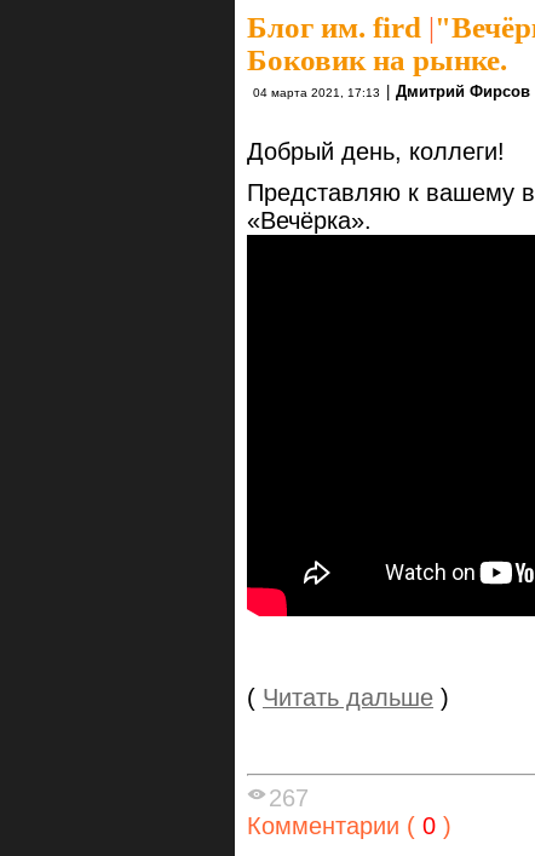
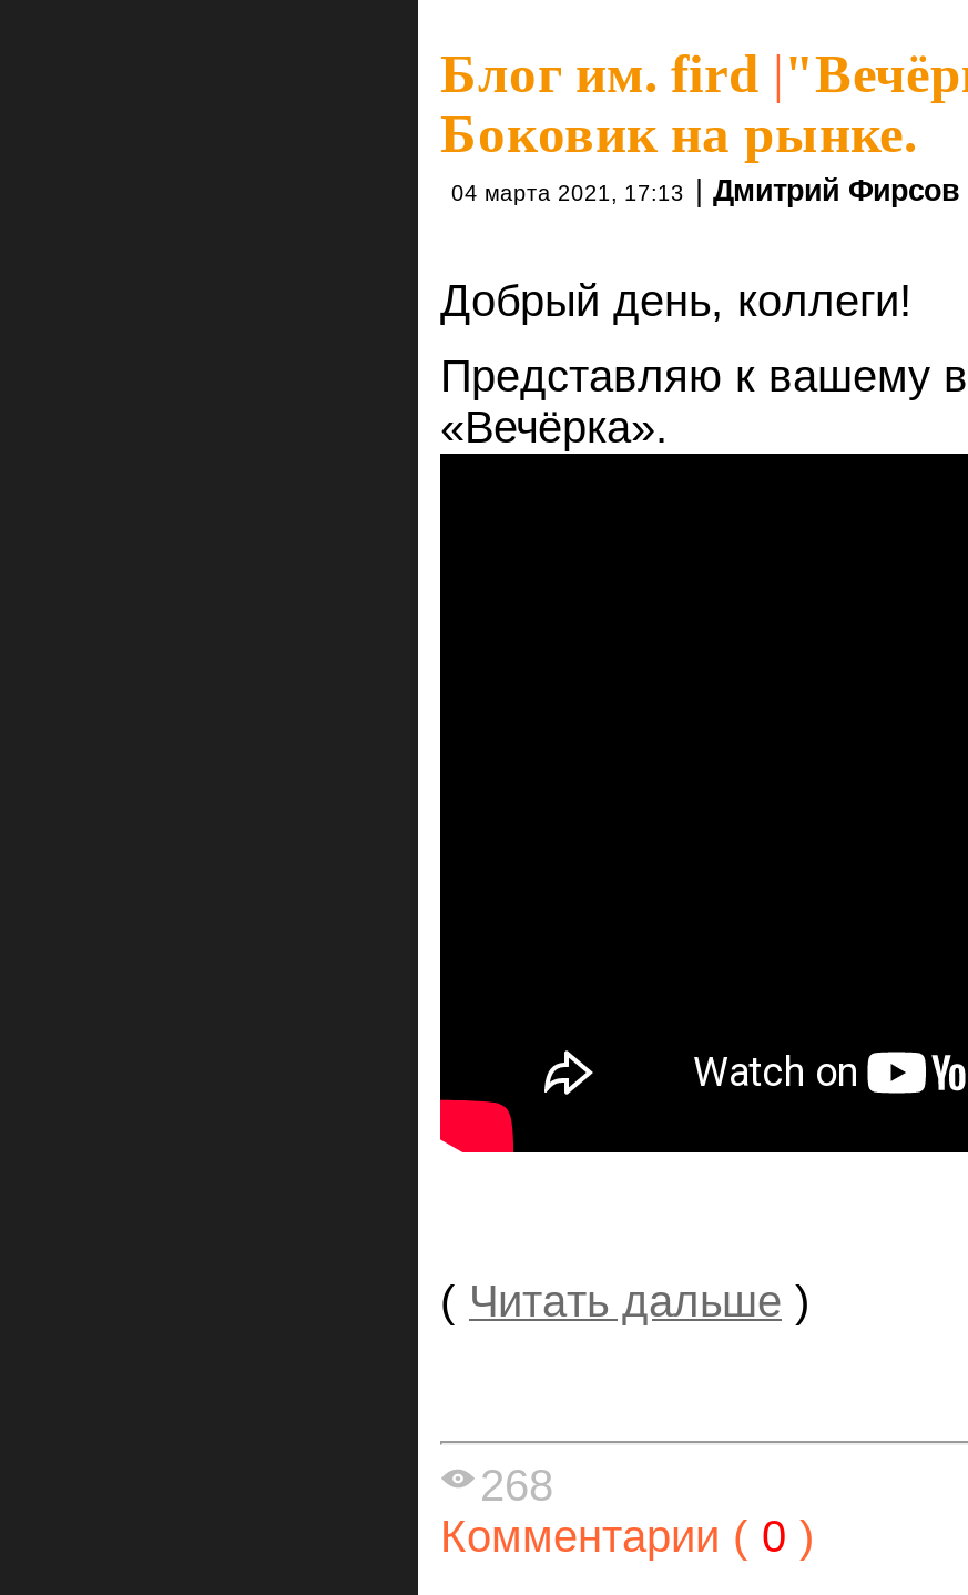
- 267
+ 268
